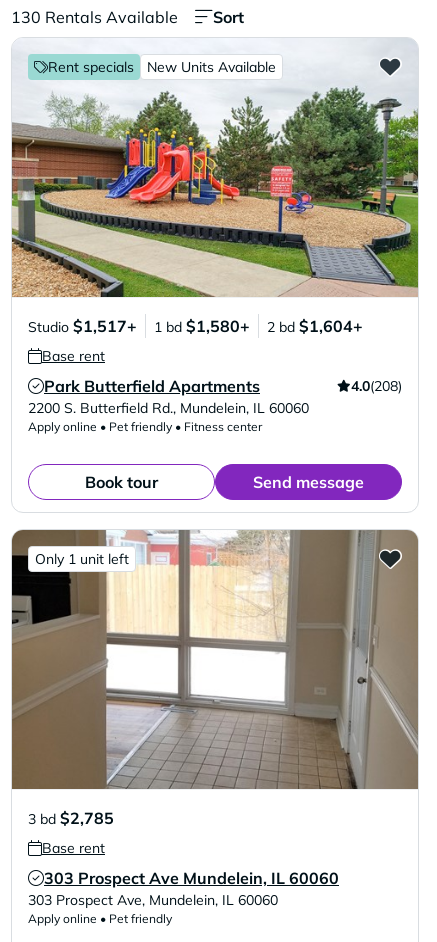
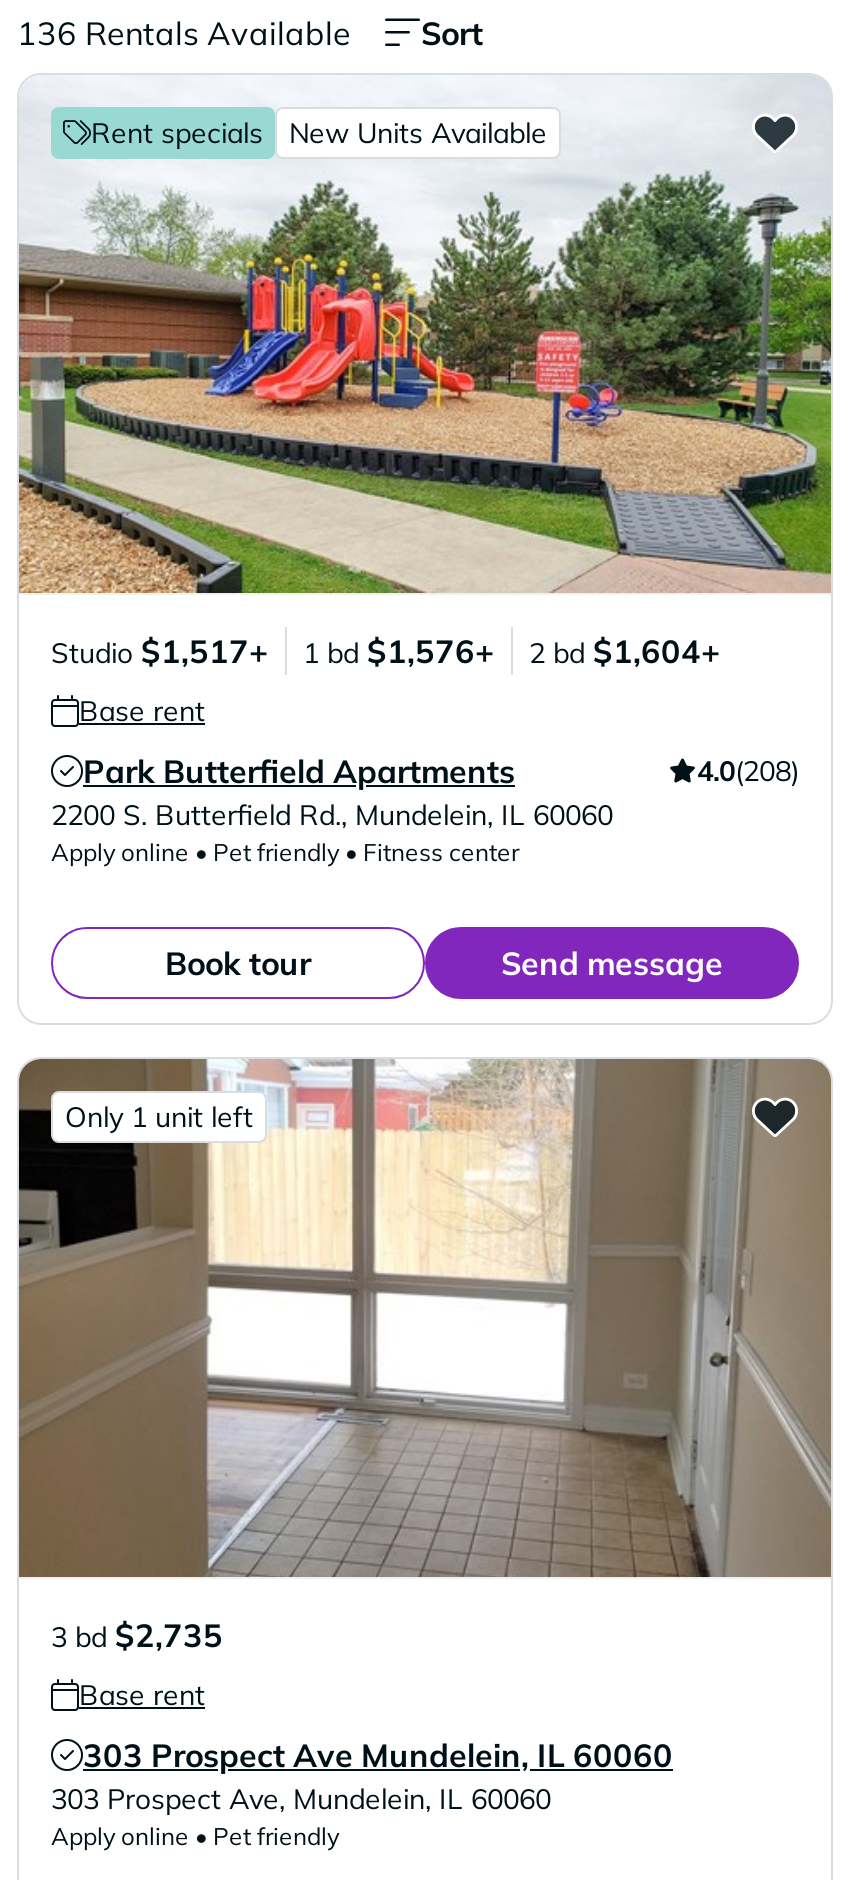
- 130 Rentals Available
+ 136 Rentals Available

- Studio $1,517+ 1 bd $1,580+ 2 bd $1,604+
+ Studio $1,517+ 1 bd $1,576+ 2 bd $1,604+

- 3 bd $2,785
+ 3 bd $2,735
